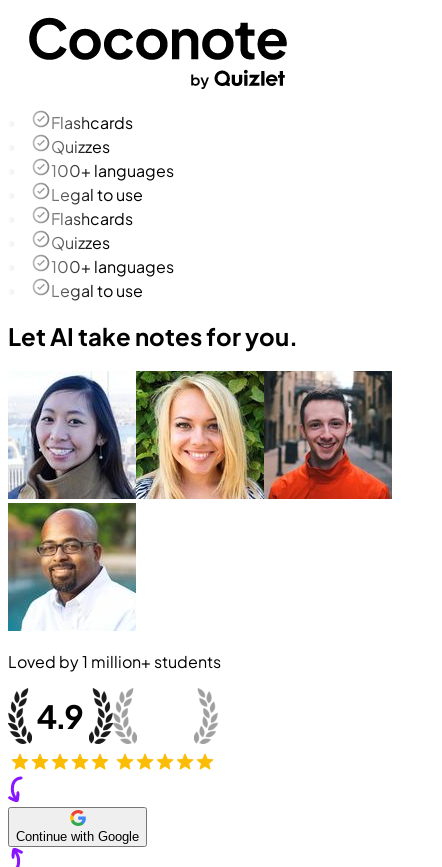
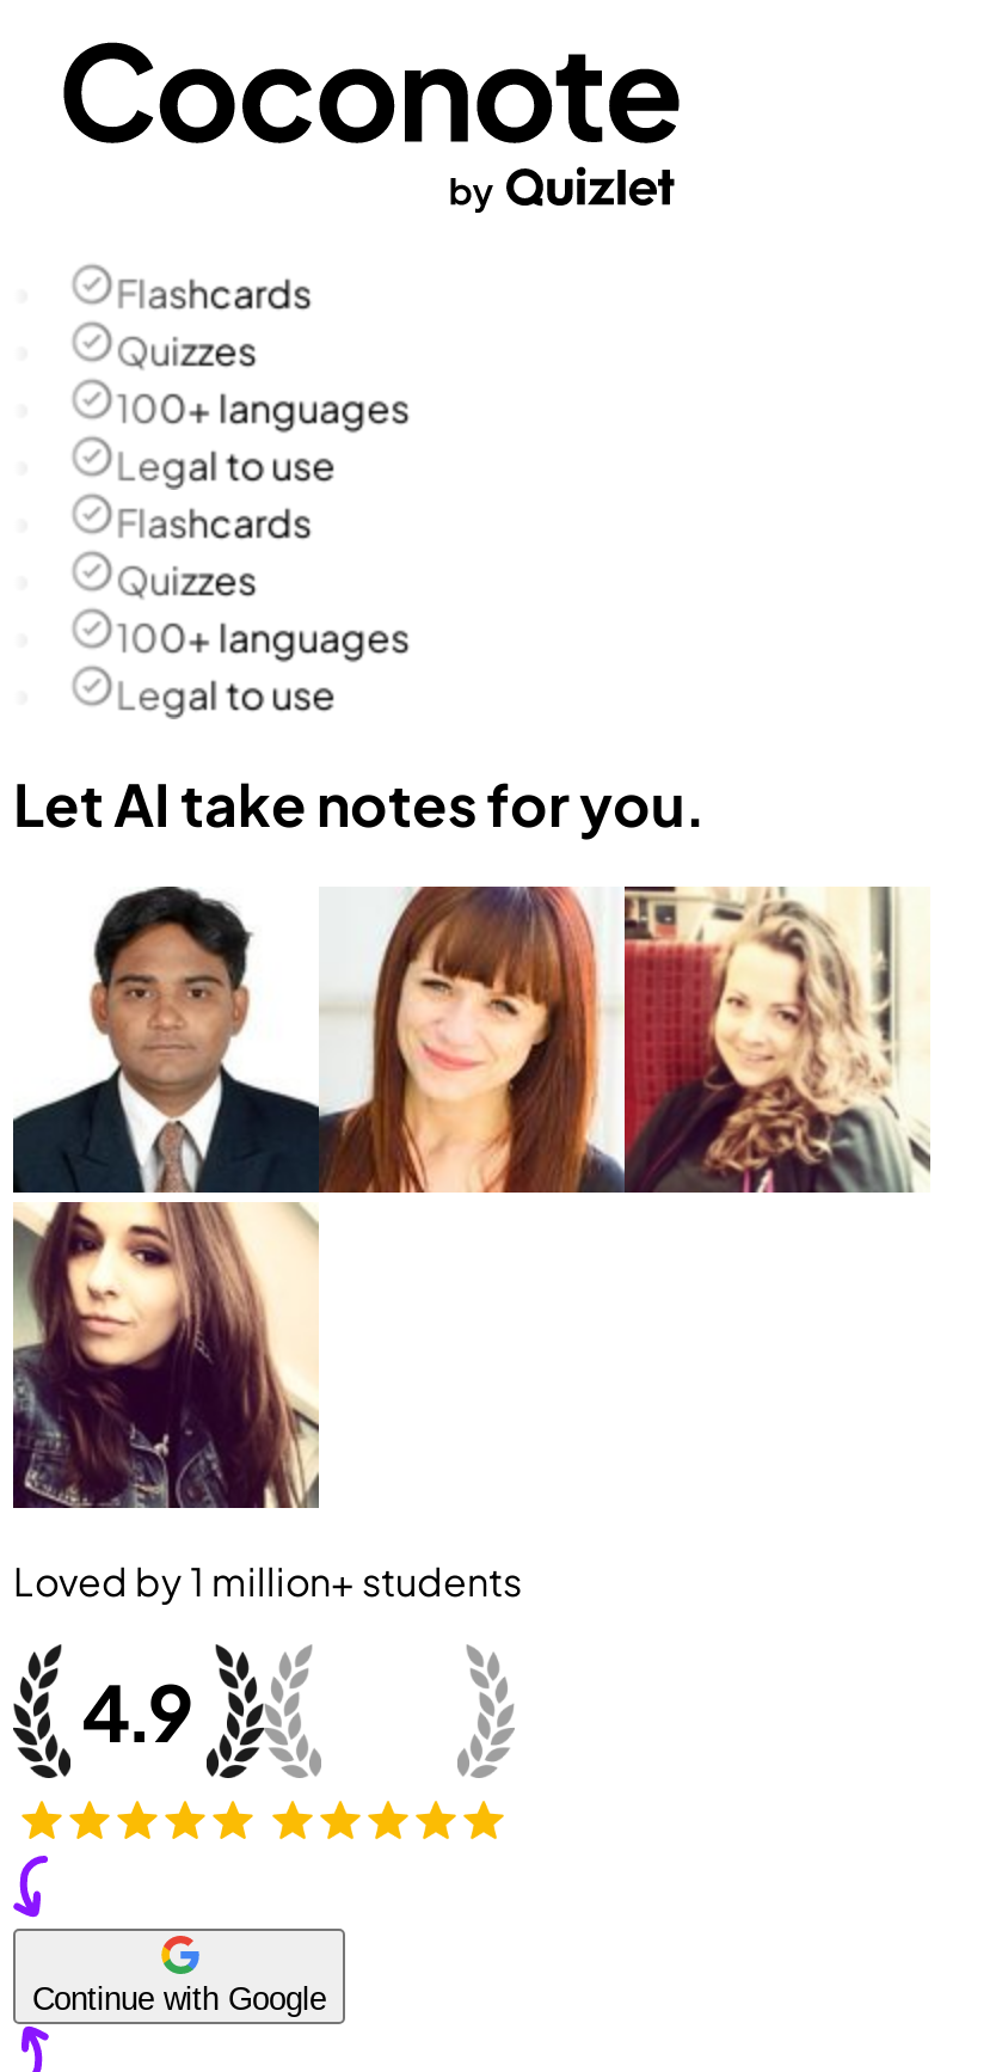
- [image]
+ [image]
